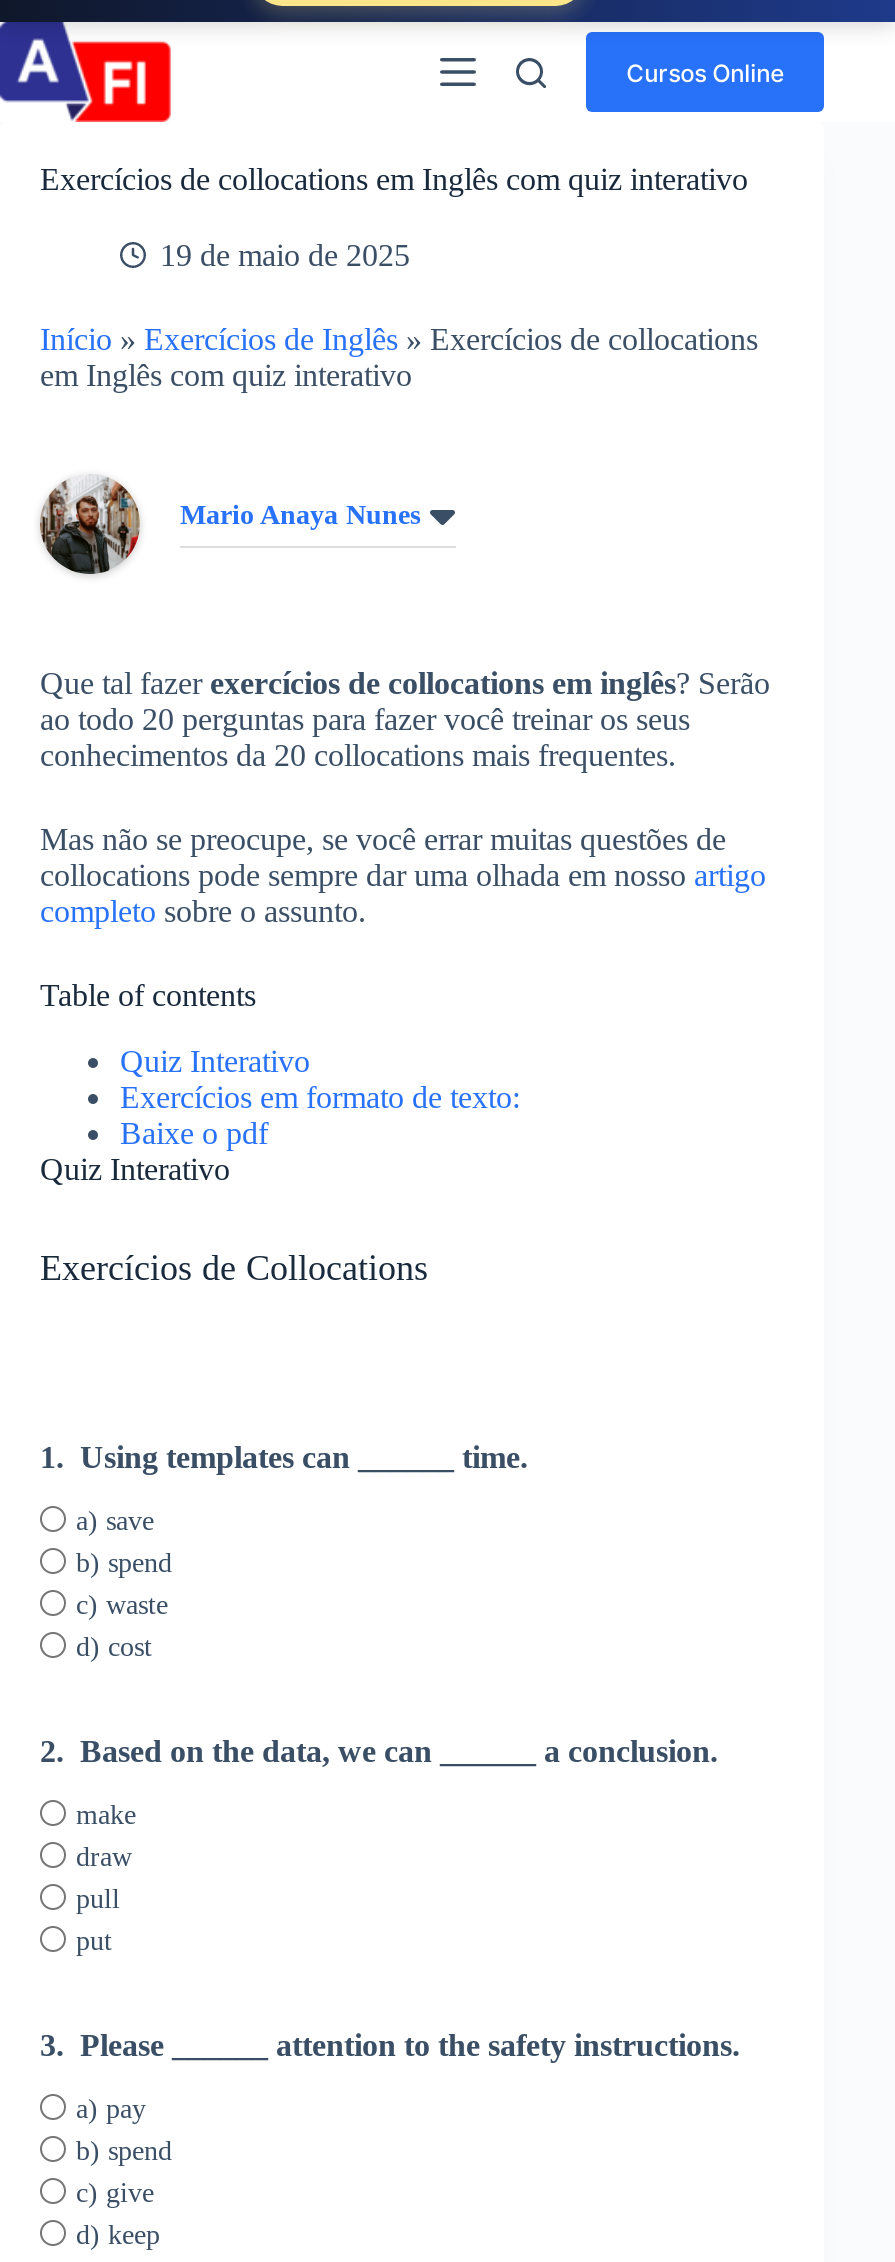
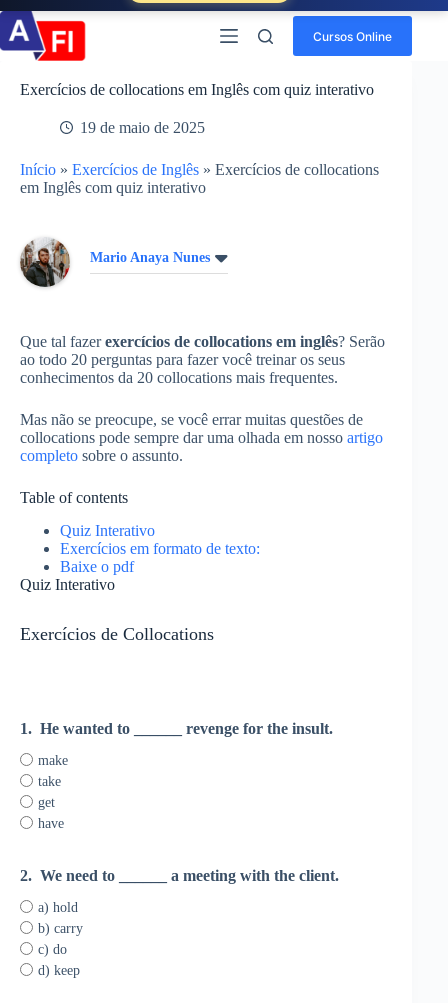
- 1. Using templates can ______ time.
- a) save
- b) spend
- c) waste
- d) cost
- 2. Based on the data, we can ______ a conclusion.
+ 1. He wanted to ______ revenge for the insult.

- draw
- pull
- put
+ take
+ get
+ have

- 3. Please ______ attention to the safety instructions.
+ 2. We need to ______ a meeting with the client.

- a) pay
- b) spend
- c) give
+ a) hold
+ b) carry
+ c) do
